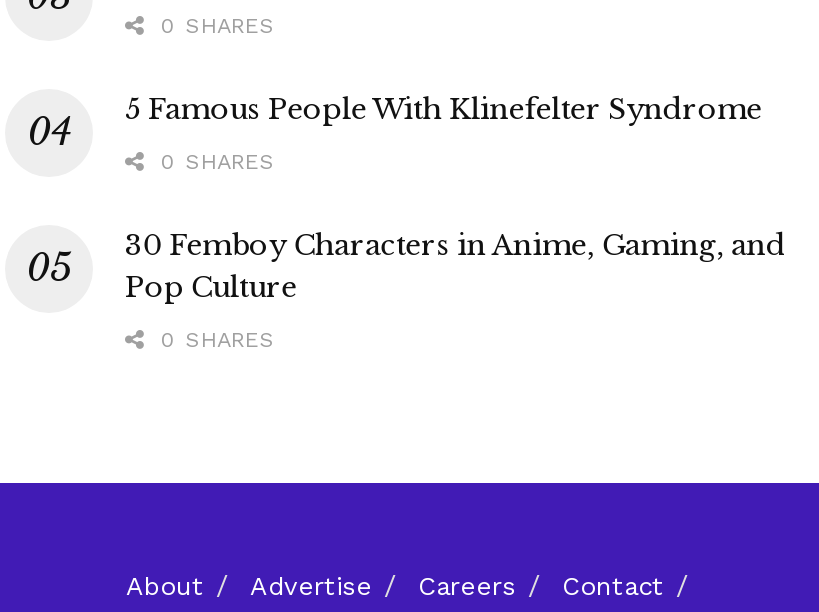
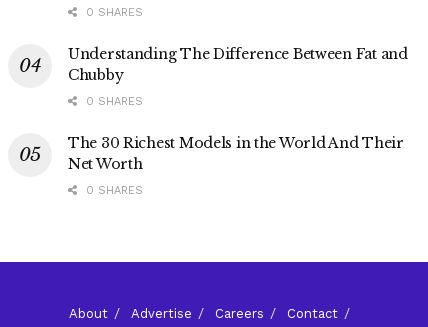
- 5 Famous People With Klinefelter Syndrome
+ Understanding The Difference Between Fat and
+ Chubby

- 30 Femboy Characters in Anime, Gaming, and
- Pop Culture
+ The 30 Richest Models in the World And Their
+ Net Worth
